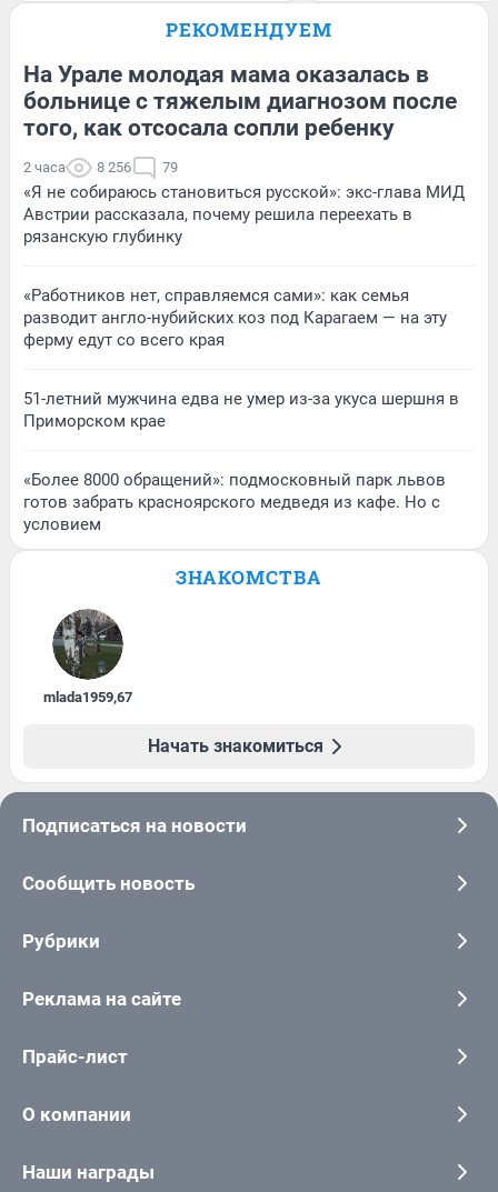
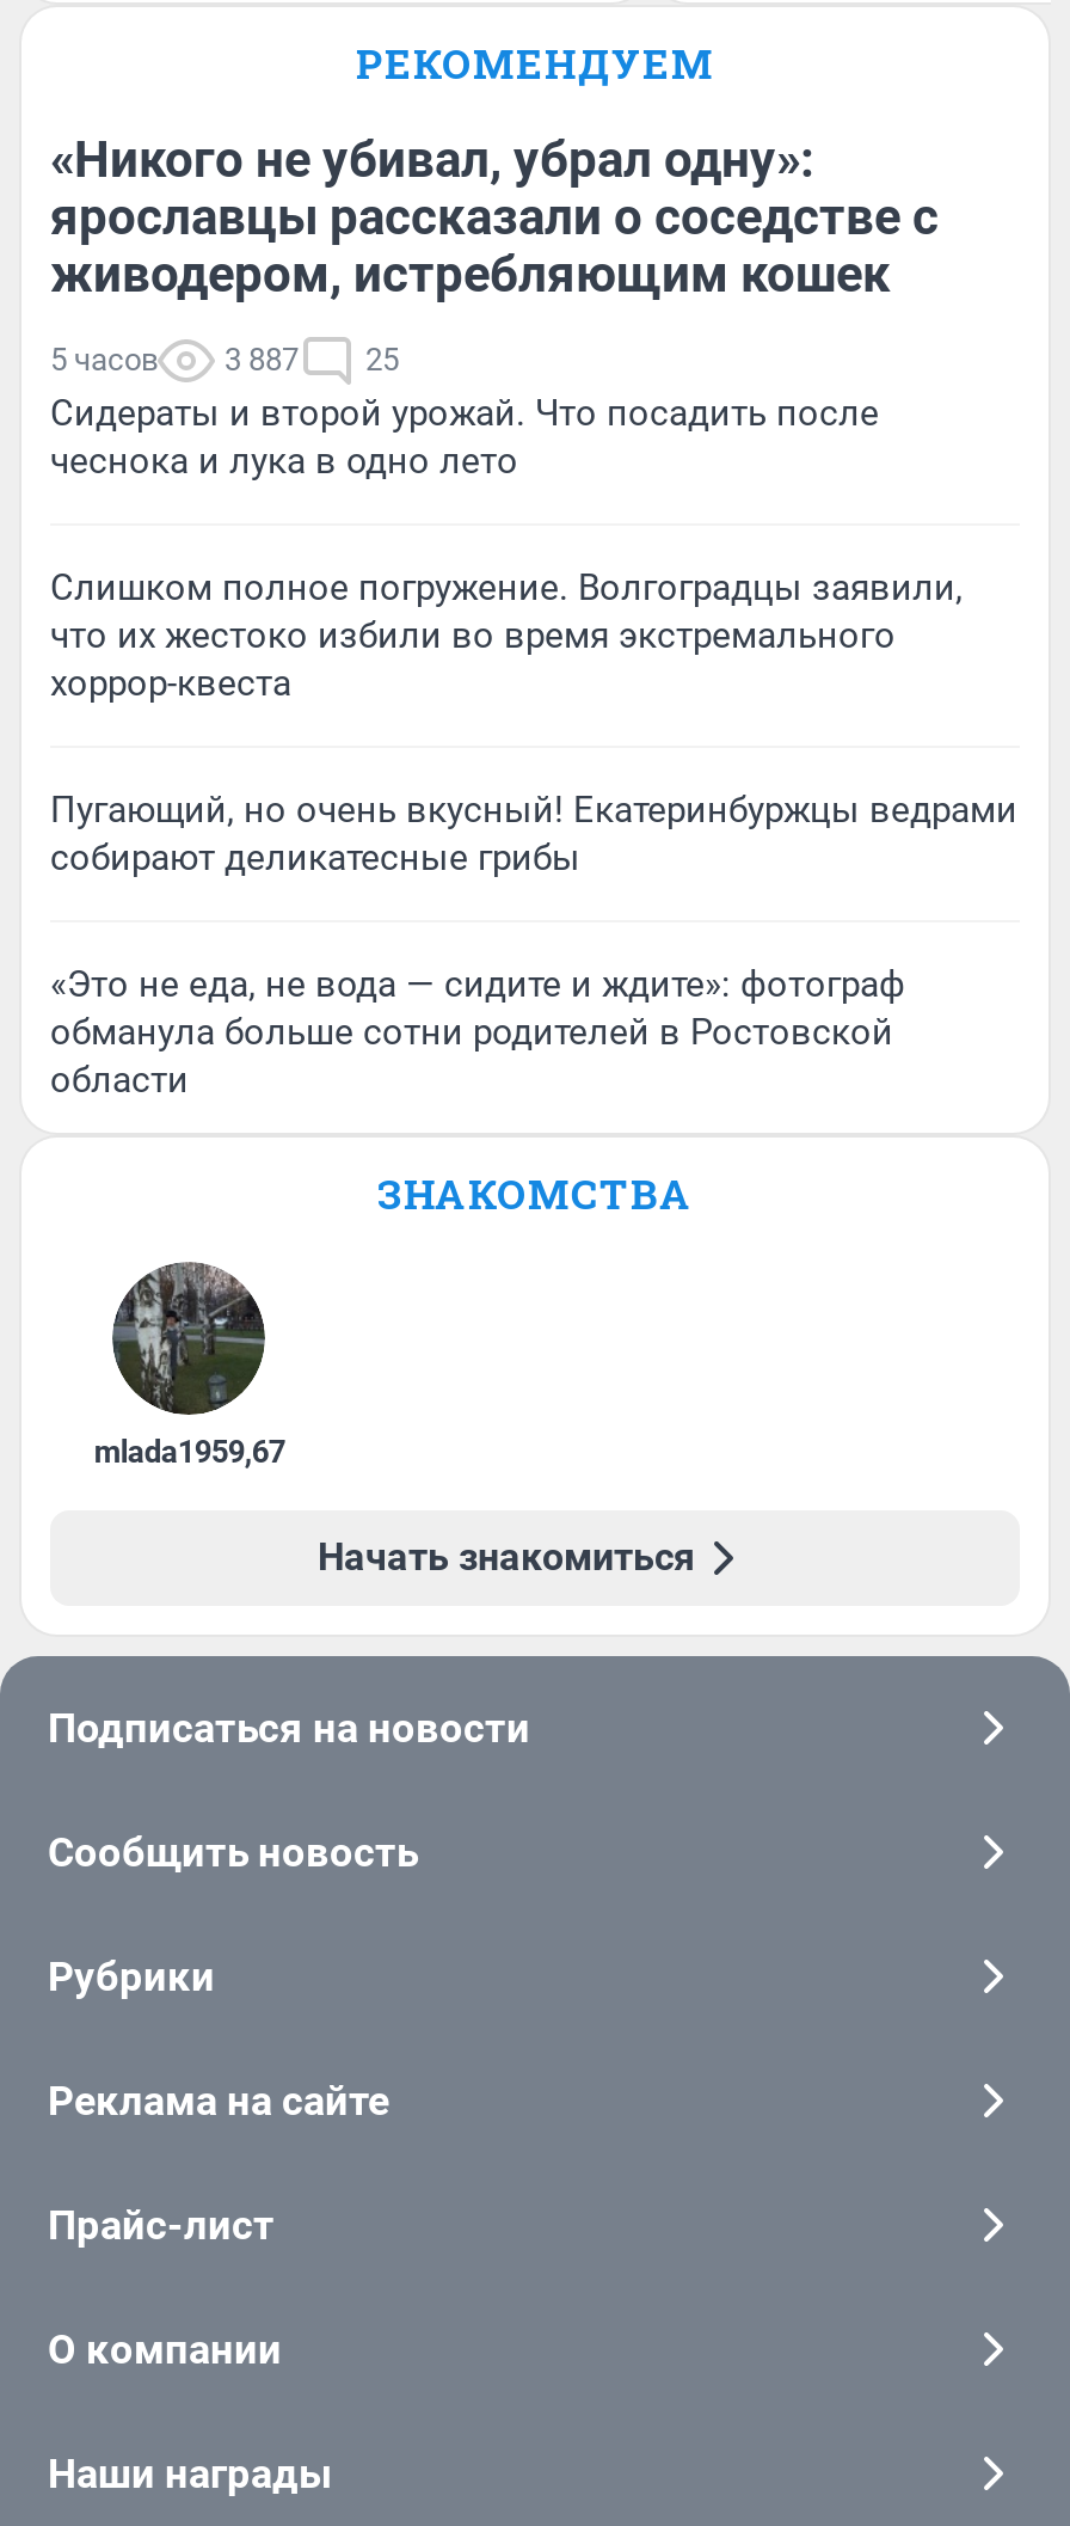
- На Урале молодая мама оказалась в
- больнице с тяжелым диагнозом после
- того, как отсосала сопли ребенку
+ «Никого не убивал, убрал одну»:
+ ярославцы рассказали о соседстве с
+ живодером, истребляющим кошек

- 2 часа
- 8 256
- 79
- «Я не собираюсь становиться русской»: экс-глава МИД
- Австрии рассказала, почему решила переехать в
- рязанскую глубинку
+ 5 часов
+ 3 887
+ 25
+ Сидераты и второй урожай. Что посадить после
+ чеснока и лука в одно лето

- «Работников нет, справляемся сами»: как семья
- разводит англо-нубийских коз под Карагаем — на эту
- ферму едут со всего края
+ Слишком полное погружение. Волгоградцы заявили,
+ что их жестоко избили во время экстремального
+ хоррор-квеста

- 51-летний мужчина едва не умер из-за укуса шершня в
- Приморском крае
+ Пугающий, но очень вкусный! Екатеринбуржцы ведрами
+ собирают деликатесные грибы

- «Более 8000 обращений»: подмосковный парк львов
- готов забрать красноярского медведя из кафе. Но с
- условием
+ «Это не еда, не вода — сидите и ждите»: фотограф
+ обманула больше сотни родителей в Ростовской
+ области
